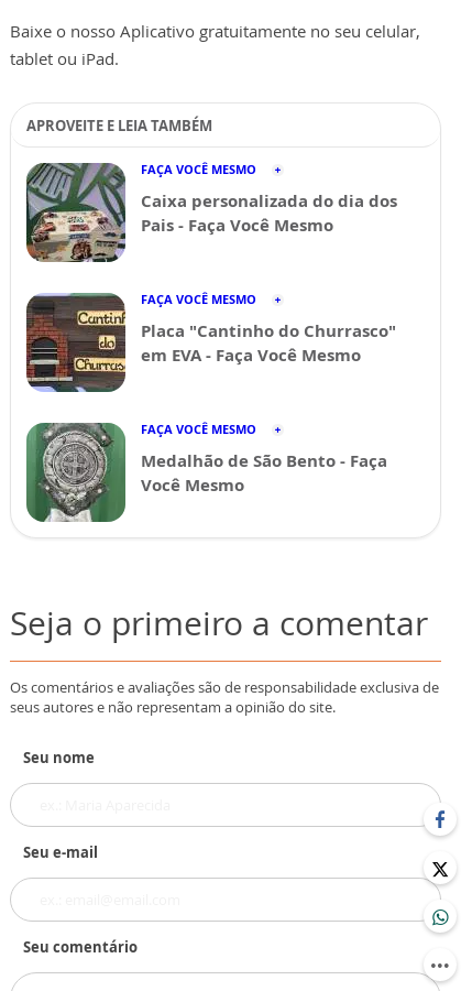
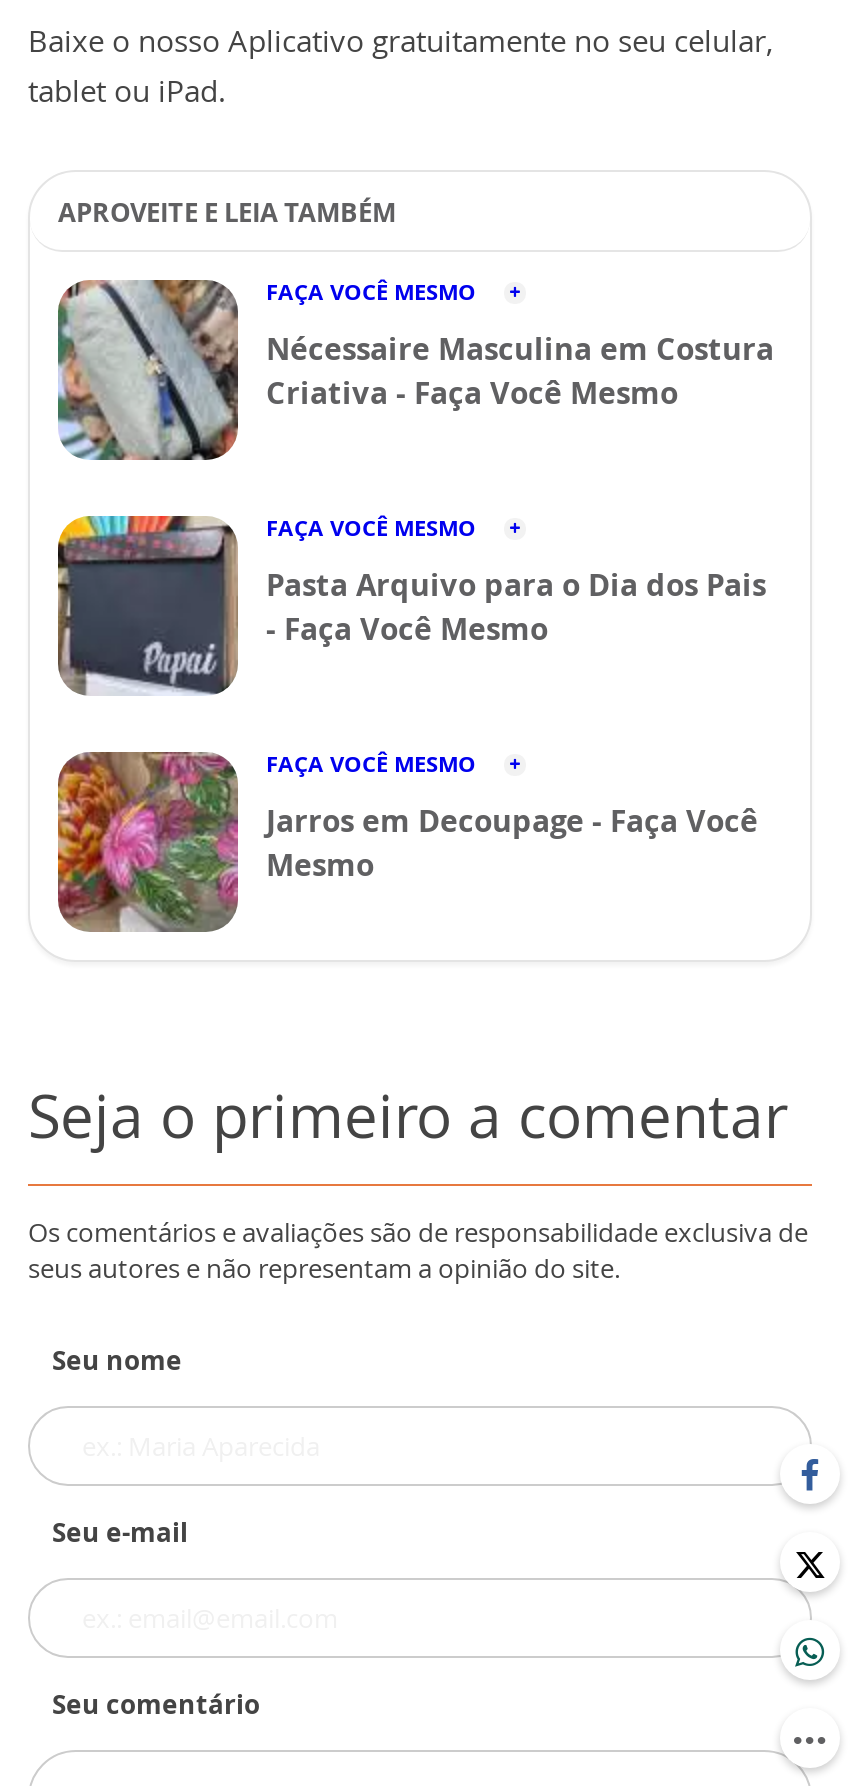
- [image]
- Caixa personalizada do dia dos
- Pais - Faça Você Mesmo
+ [image]
+ Nécessaire Masculina em Costura
+ Criativa - Faça Você Mesmo

- [image]
- Placa "Cantinho do Churrasco"
- em EVA - Faça Você Mesmo
+ [image]
+ Pasta Arquivo para o Dia dos Pais
+ - Faça Você Mesmo

- [image]
- Medalhão de São Bento - Faça
- Você Mesmo
+ [image]
+ Jarros em Decoupage - Faça Você
+ Mesmo
